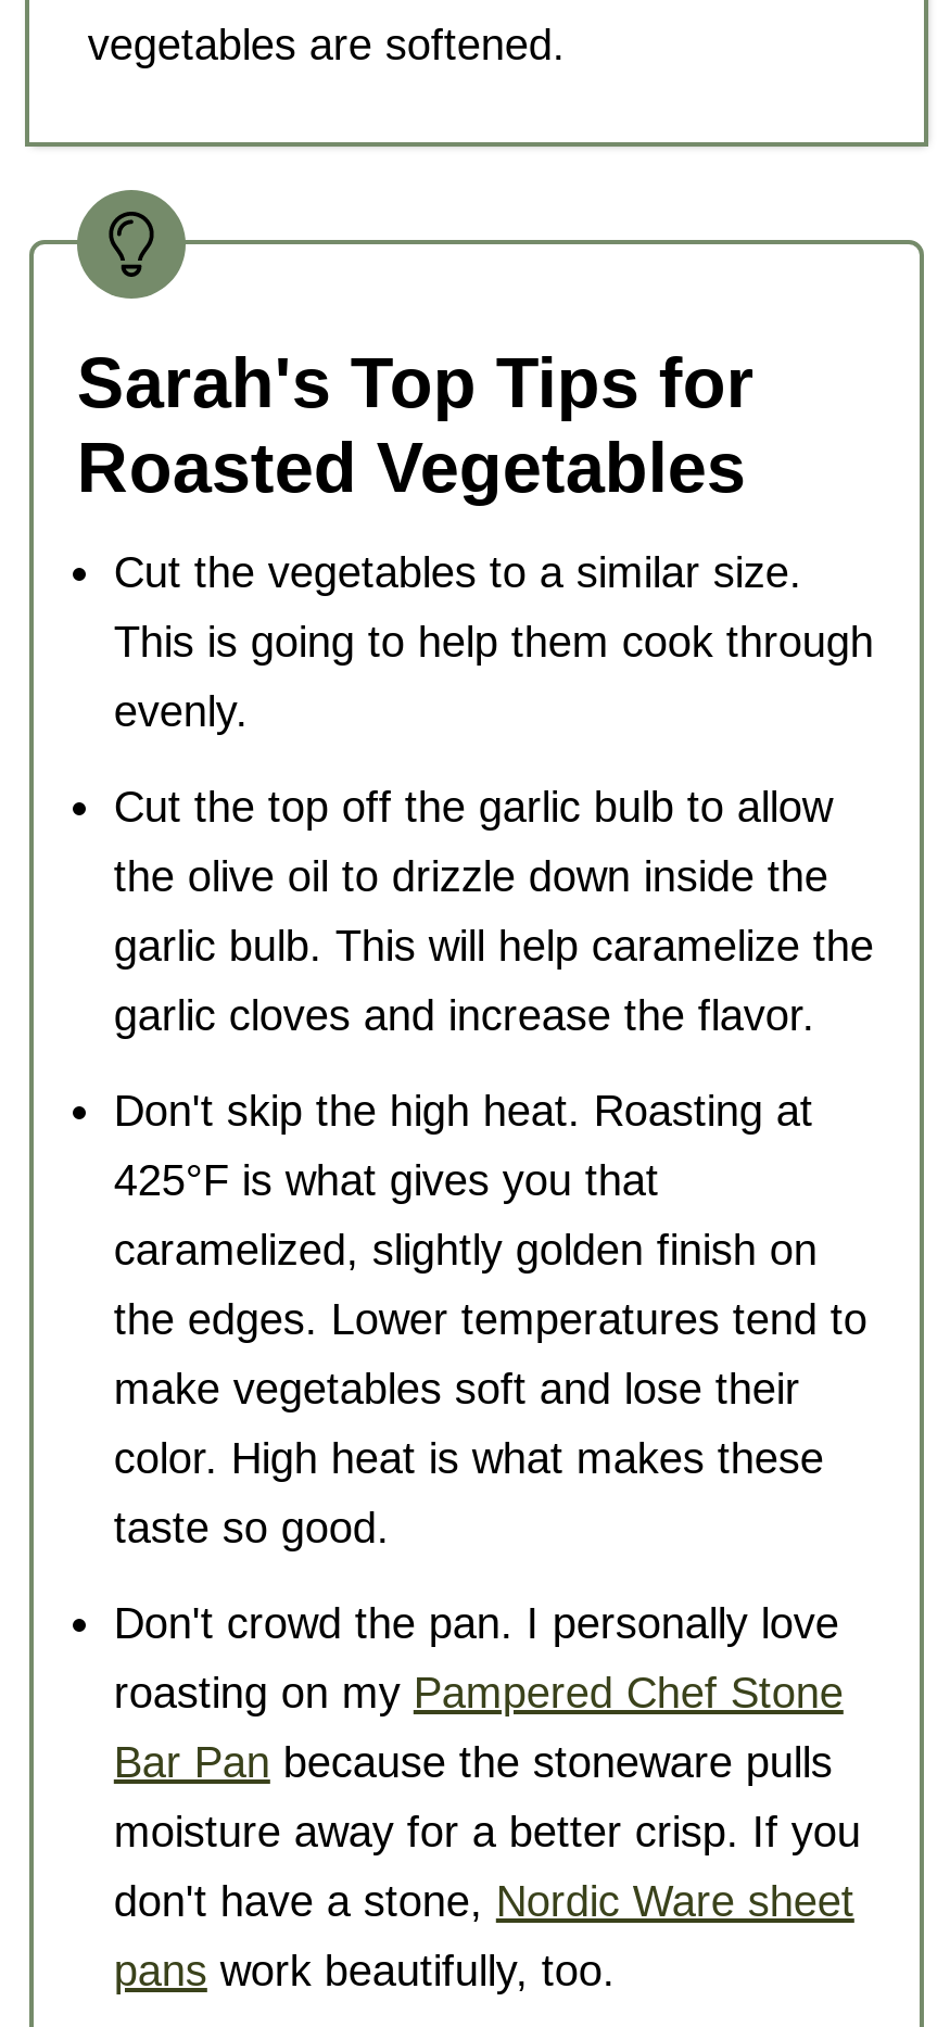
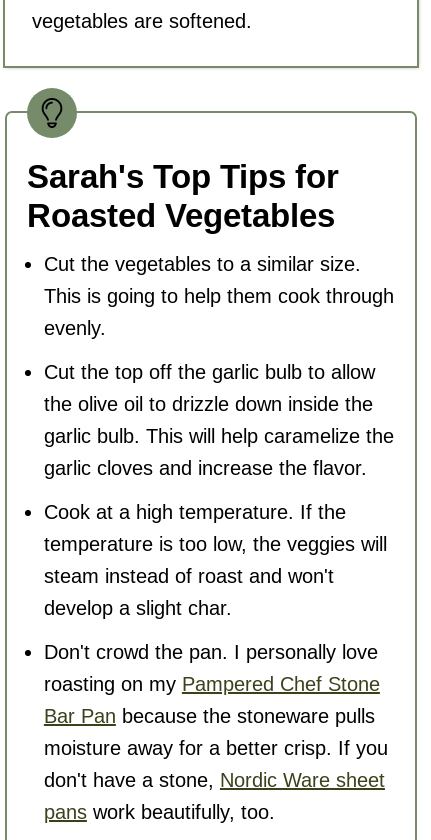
- Don't skip the high heat. Roasting at
- 425°F is what gives you that
- caramelized, slightly golden finish on
- the edges. Lower temperatures tend to
- make vegetables soft and lose their
- color. High heat is what makes these
- taste so good.
+ Cook at a high temperature. If the
+ temperature is too low, the veggies will
+ steam instead of roast and won't
+ develop a slight char.
